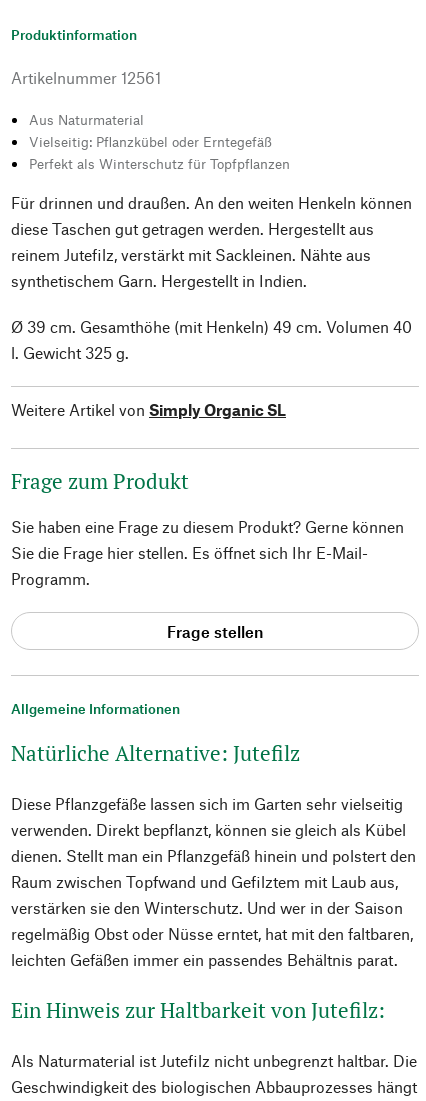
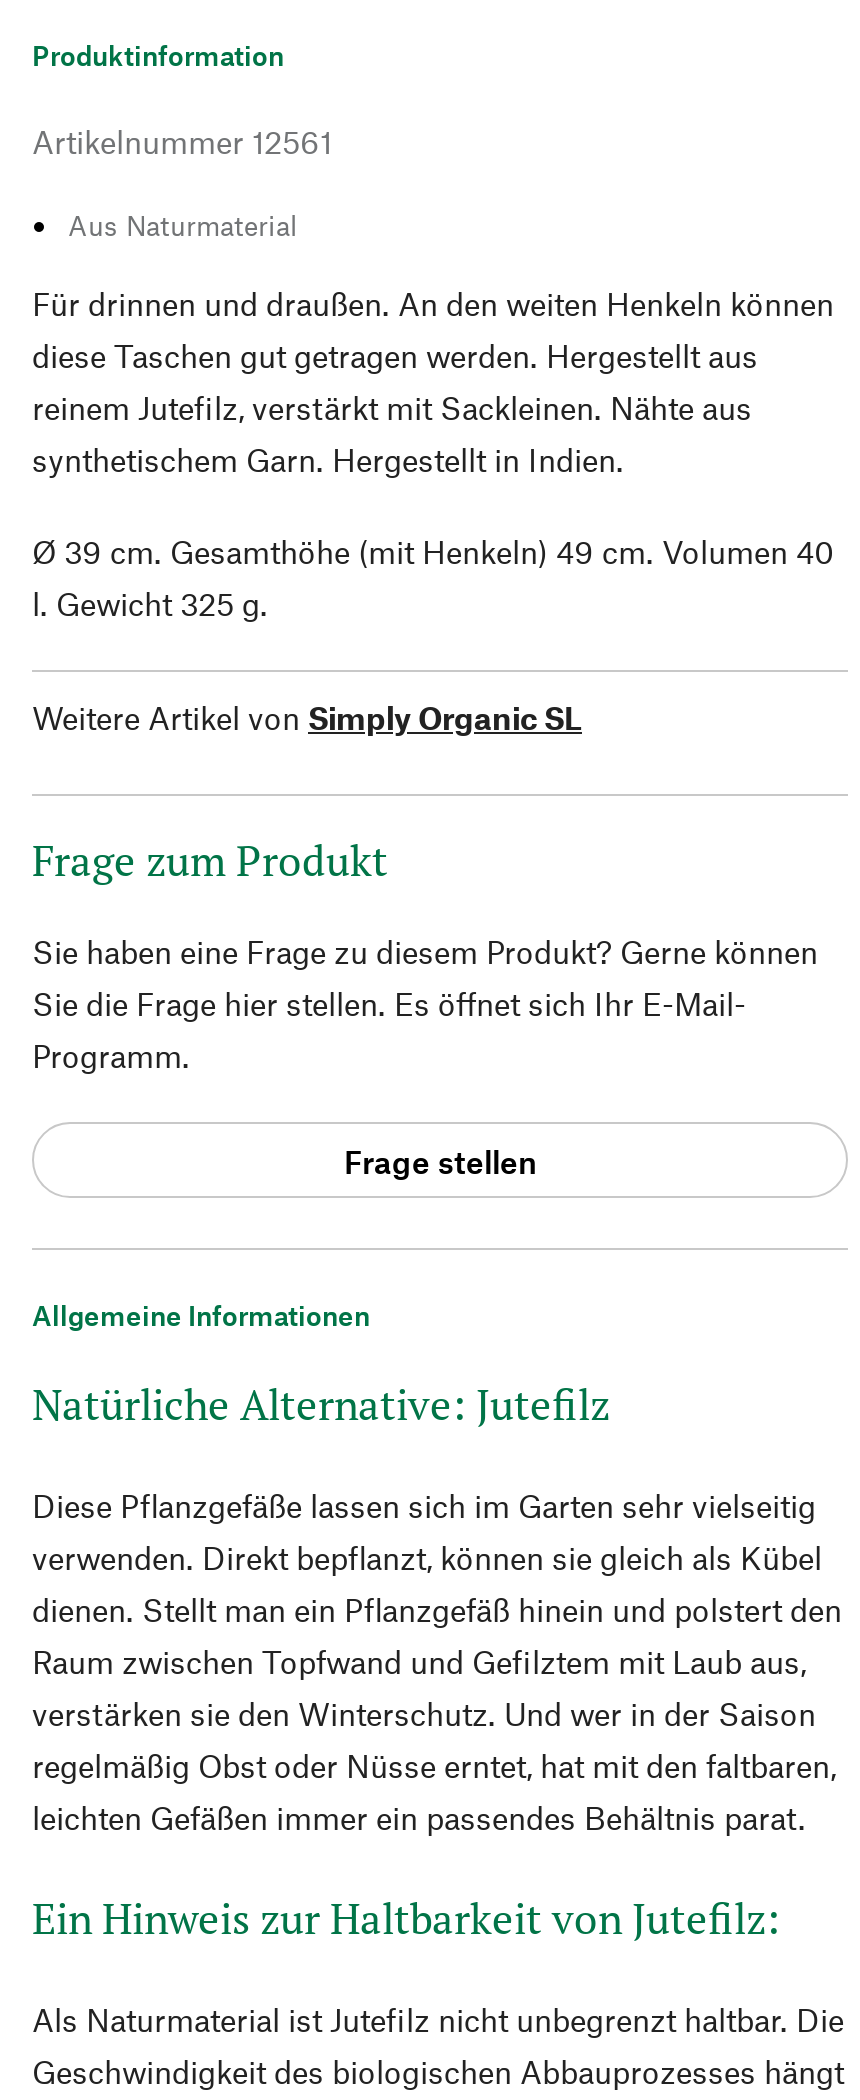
- Vielseitig: Pflanzkübel oder Erntegefäß
- Perfekt als Winterschutz für Topfpflanzen
